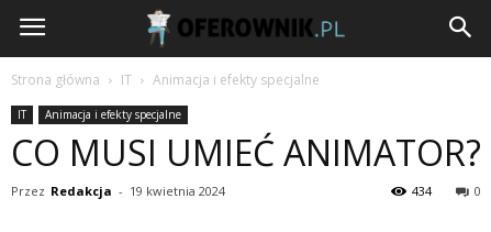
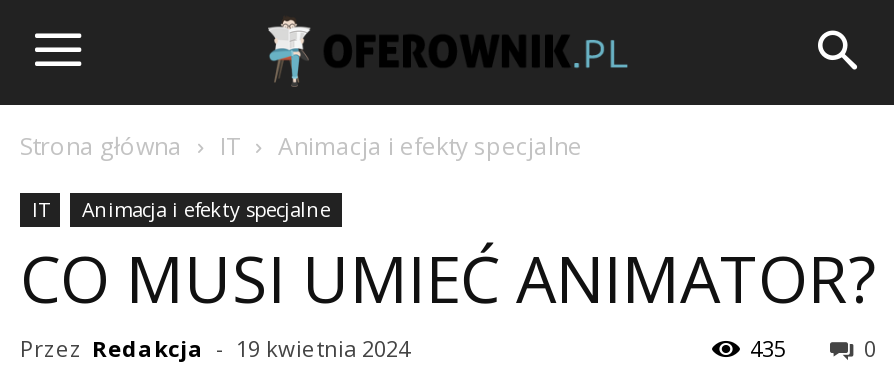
- 434
+ 435
